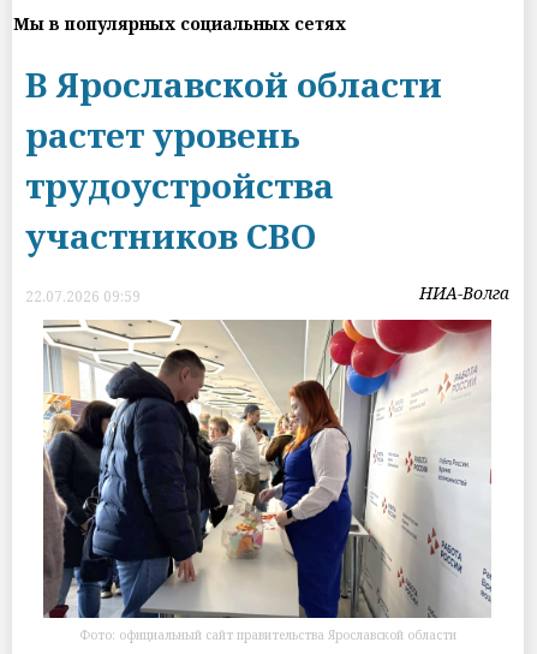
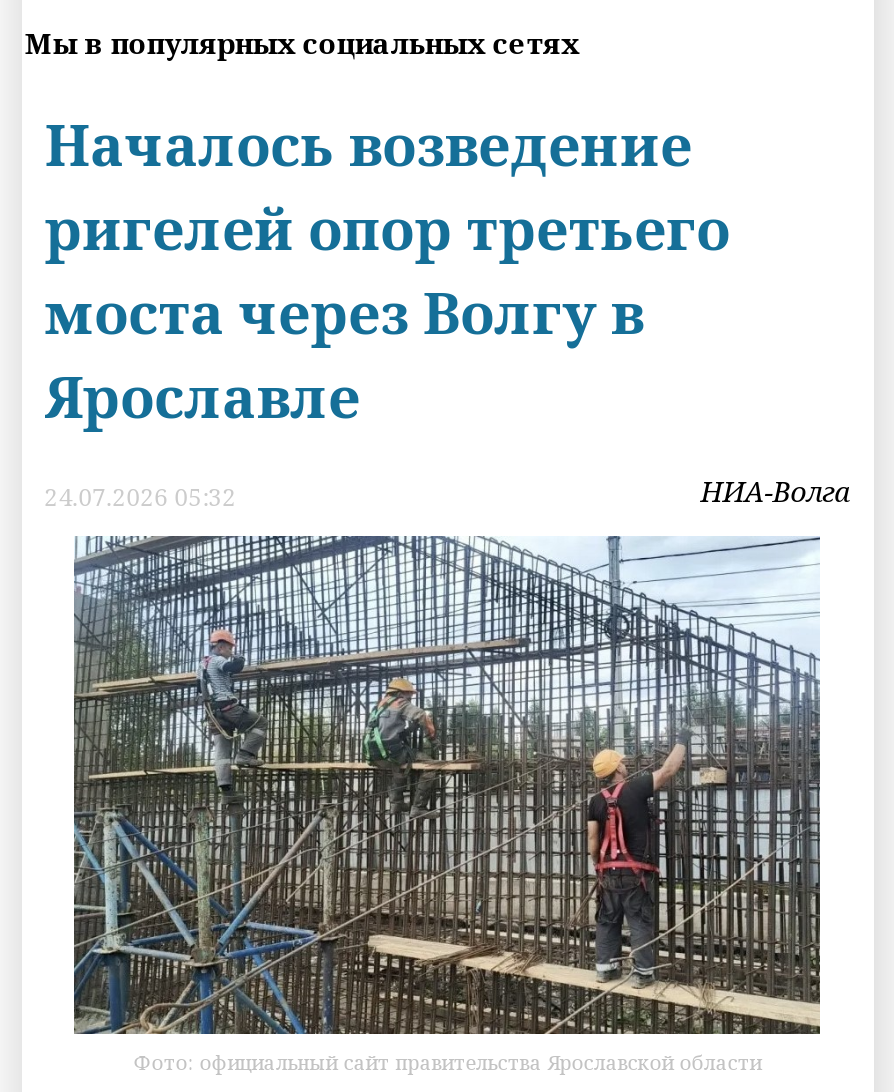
- В Ярославской области
- растет уровень
- трудоустройства
- участников СВО
+ Началось возведение
+ ригелей опор третьего
+ моста через Волгу в
+ Ярославле

- 22.07.2026 09:59
+ 24.07.2026 05:32

- [image]
+ [image]
